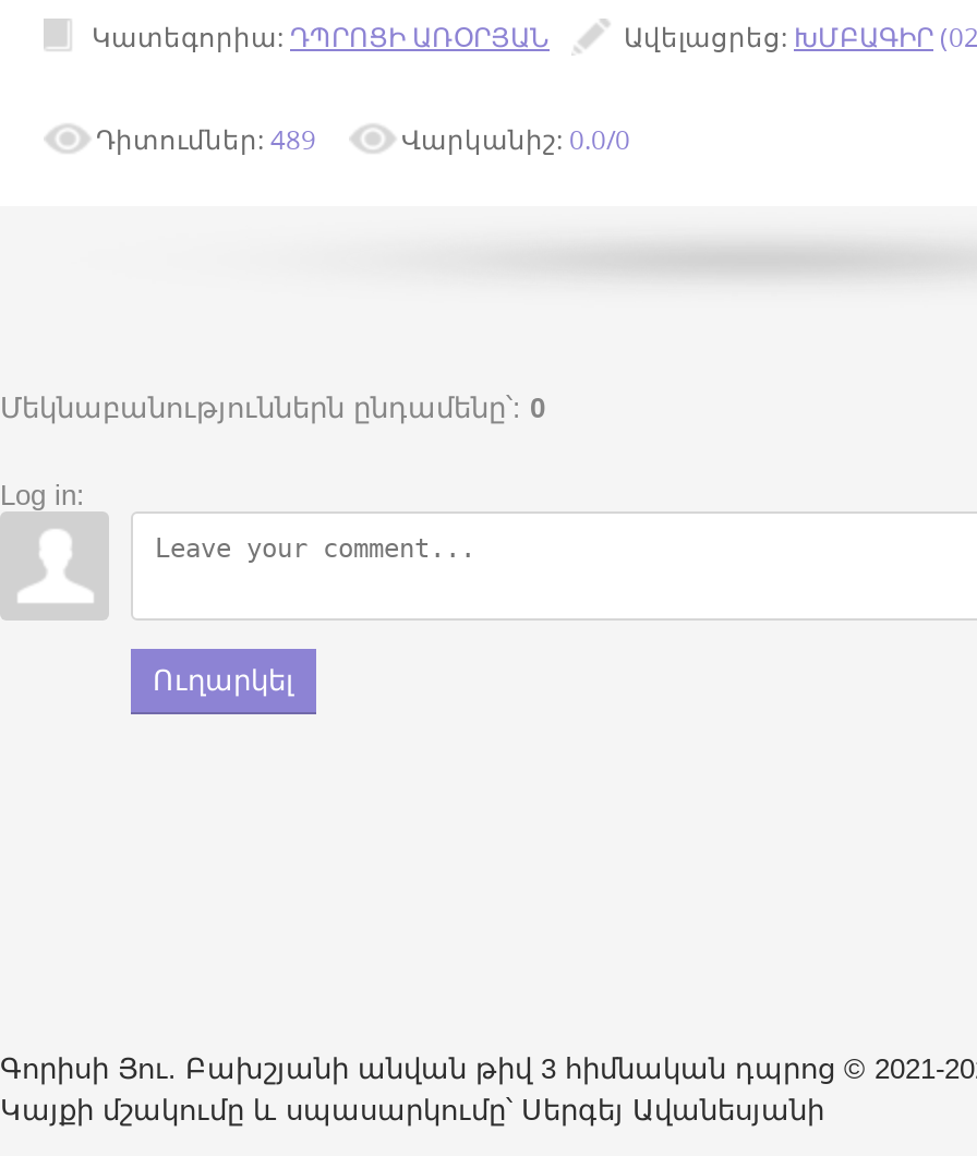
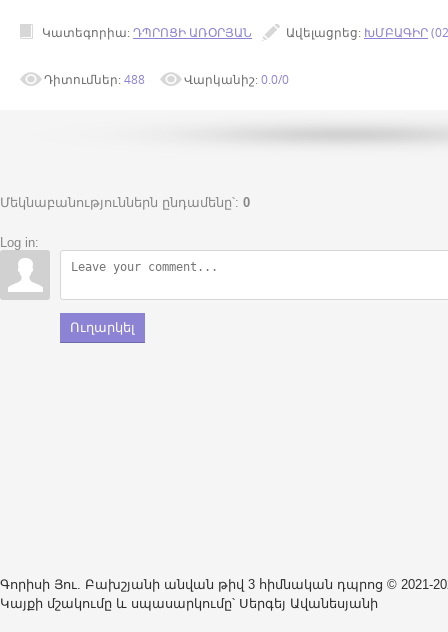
- Դիտումներ: 489
+ Դիտումներ: 488
